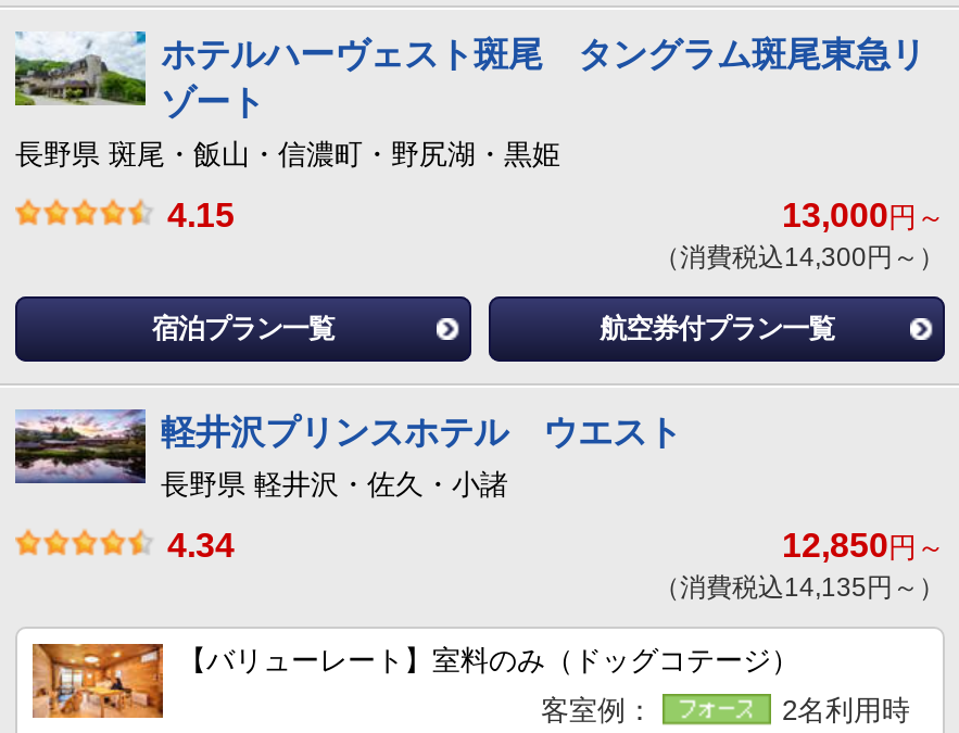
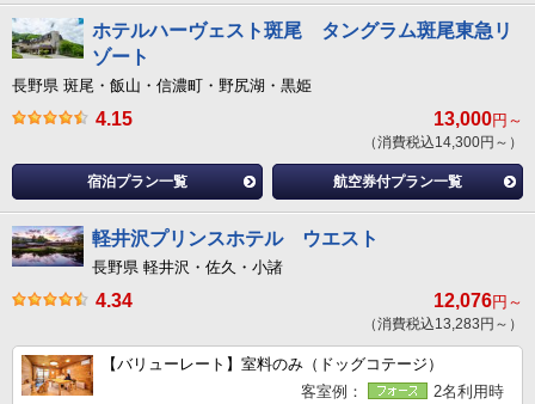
- 12,850円～
+ 12,076円～

- （消費税込14,135円～）
+ （消費税込13,283円～）
